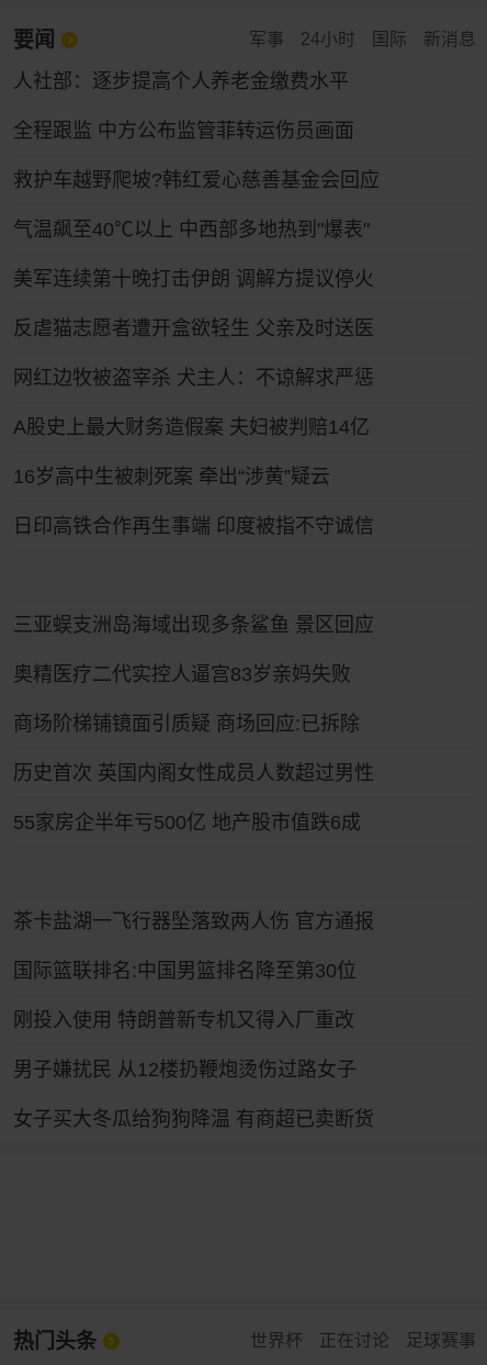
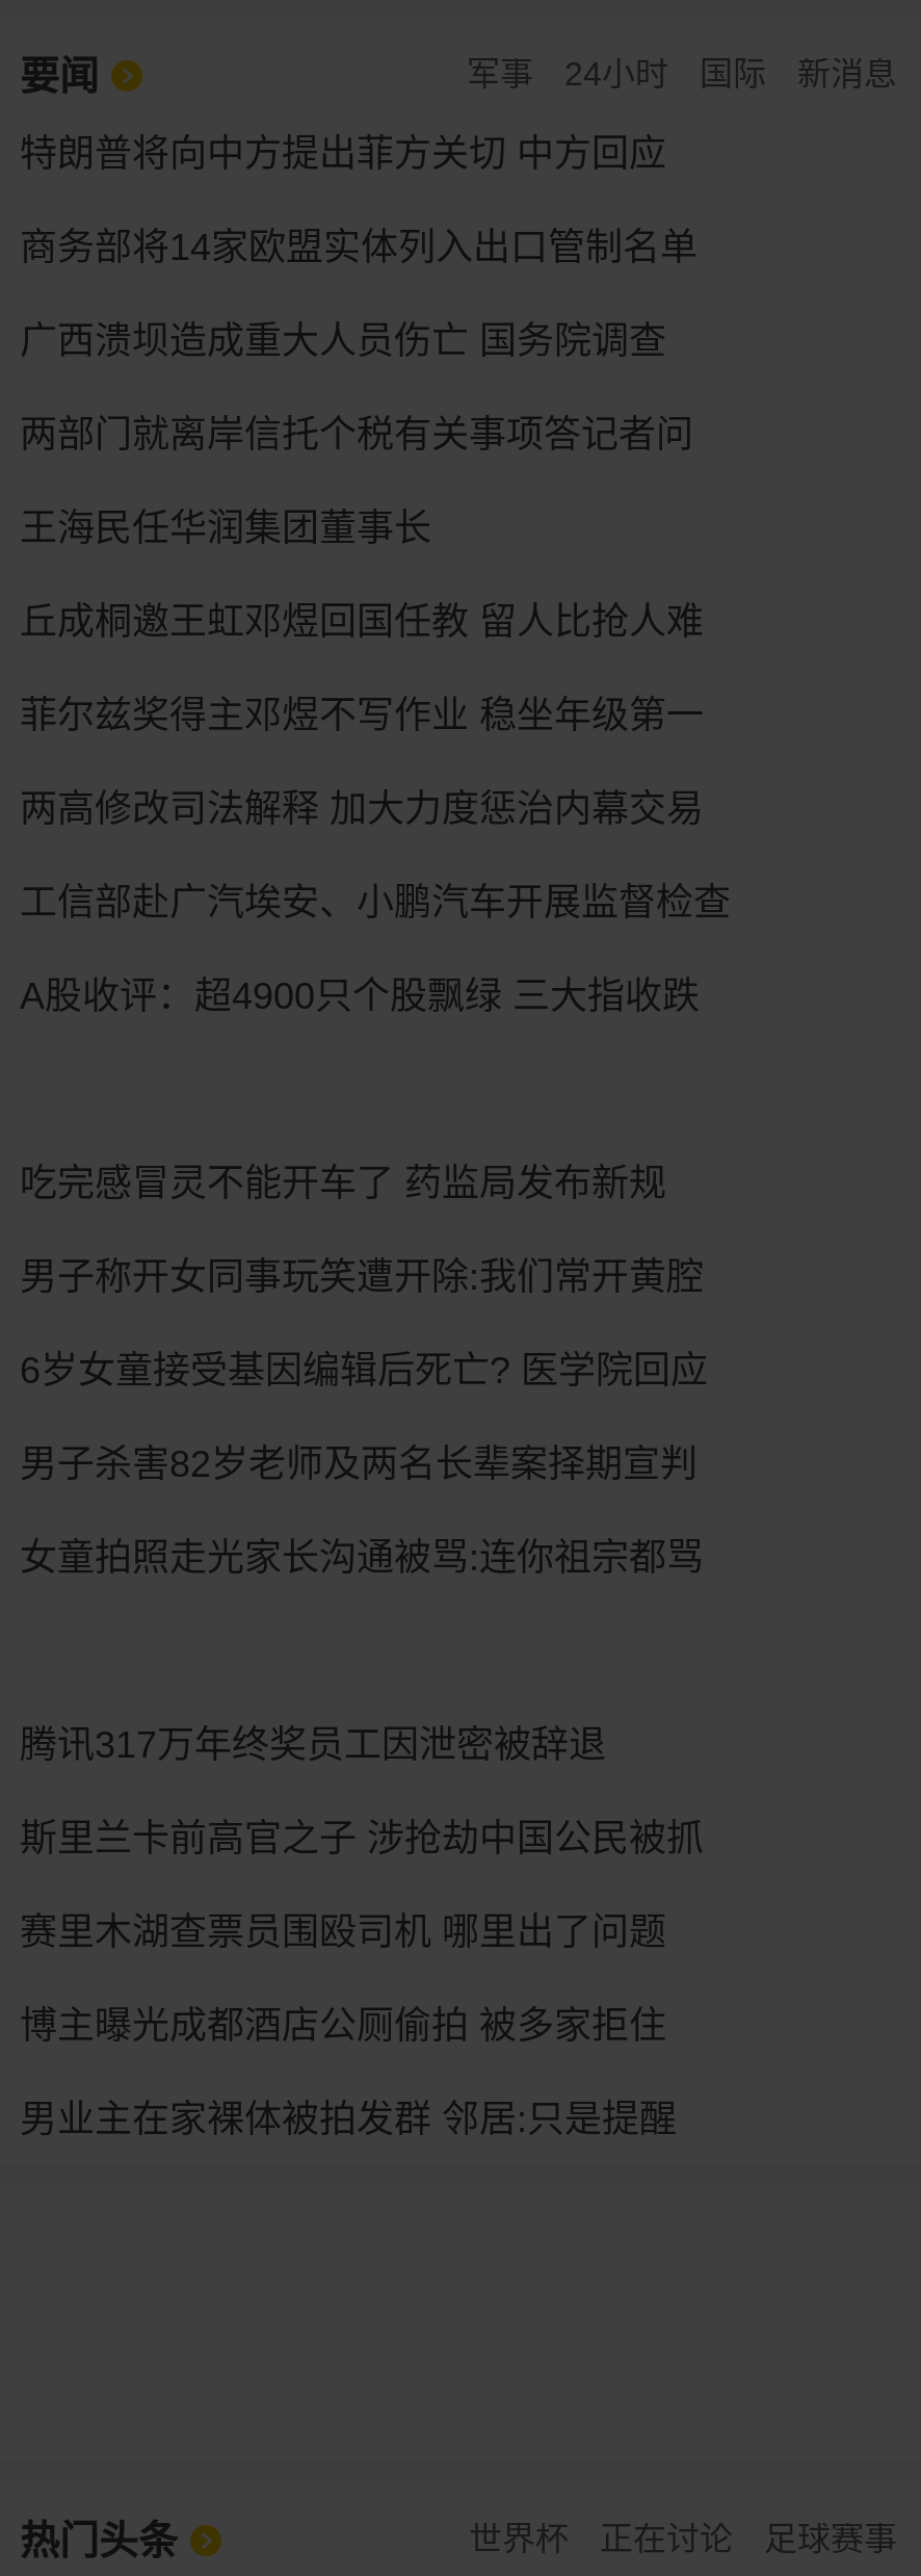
- 人社部：逐步提高个人养老金缴费水平
+ 特朗普将向中方提出菲方关切 中方回应

- 全程跟监 中方公布监管菲转运伤员画面
+ 商务部将14家欧盟实体列入出口管制名单

- 救护车越野爬坡?韩红爱心慈善基金会回应
+ 广西溃坝造成重大人员伤亡 国务院调查

- 气温飙至40℃以上 中西部多地热到"爆表"
+ 两部门就离岸信托个税有关事项答记者问

- 美军连续第十晚打击伊朗 调解方提议停火
+ 王海民任华润集团董事长

- 反虐猫志愿者遭开盒欲轻生 父亲及时送医
+ 丘成桐邀王虹邓煜回国任教 留人比抢人难

- 网红边牧被盗宰杀 犬主人：不谅解求严惩
+ 菲尔兹奖得主邓煜不写作业 稳坐年级第一

- A股史上最大财务造假案 夫妇被判赔14亿
+ 两高修改司法解释 加大力度惩治内幕交易

- 16岁高中生被刺死案 牵出“涉黄”疑云
+ 工信部赴广汽埃安、小鹏汽车开展监督检查

- 日印高铁合作再生事端 印度被指不守诚信
+ A股收评：超4900只个股飘绿 三大指收跌

- 三亚蜈支洲岛海域出现多条鲨鱼 景区回应
+ 吃完感冒灵不能开车了 药监局发布新规

- 奥精医疗二代实控人逼宫83岁亲妈失败
+ 男子称开女同事玩笑遭开除:我们常开黄腔

- 商场阶梯铺镜面引质疑 商场回应:已拆除
+ 6岁女童接受基因编辑后死亡? 医学院回应

- 历史首次 英国内阁女性成员人数超过男性
+ 男子杀害82岁老师及两名长辈案择期宣判

- 55家房企半年亏500亿 地产股市值跌6成
+ 女童拍照走光家长沟通被骂:连你祖宗都骂

- 茶卡盐湖一飞行器坠落致两人伤 官方通报
+ 腾讯317万年终奖员工因泄密被辞退

- 国际篮联排名:中国男篮排名降至第30位
+ 斯里兰卡前高官之子 涉抢劫中国公民被抓

- 刚投入使用 特朗普新专机又得入厂重改
+ 赛里木湖查票员围殴司机 哪里出了问题

- 男子嫌扰民 从12楼扔鞭炮烫伤过路女子
+ 博主曝光成都酒店公厕偷拍 被多家拒住

- 女子买大冬瓜给狗狗降温 有商超已卖断货
+ 男业主在家裸体被拍发群 邻居:只是提醒
